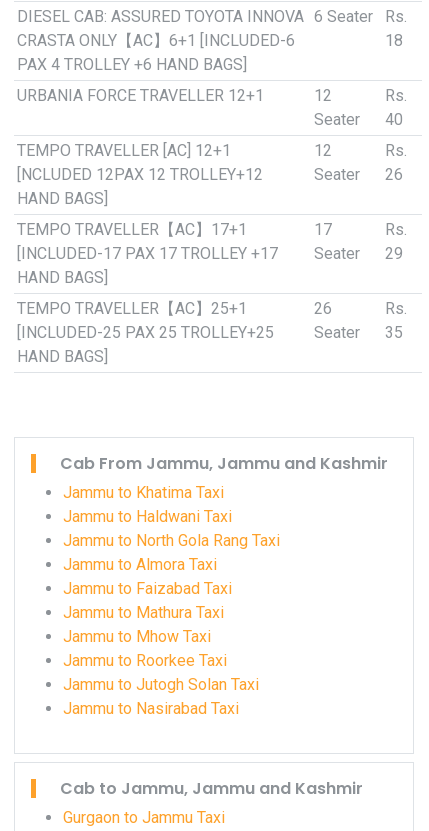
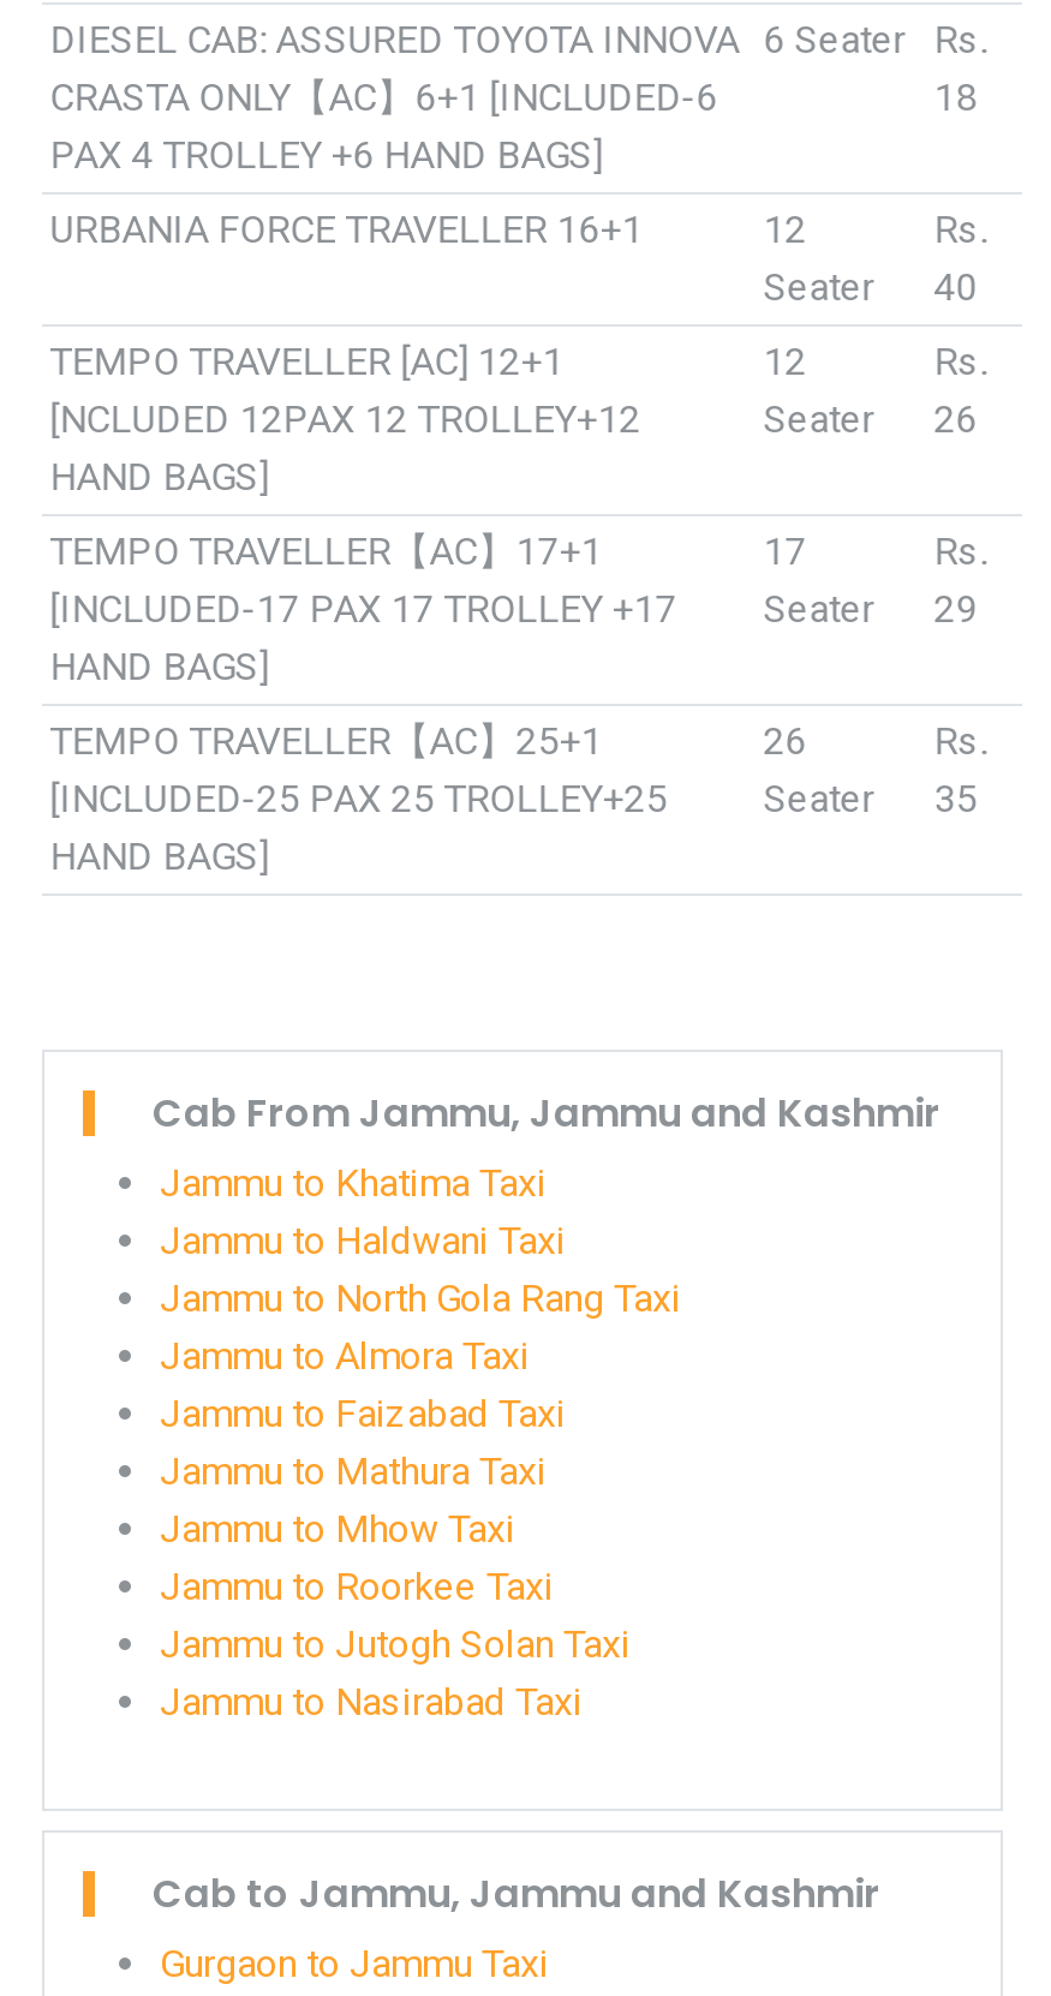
- URBANIA FORCE TRAVELLER 12+1
+ URBANIA FORCE TRAVELLER 16+1
